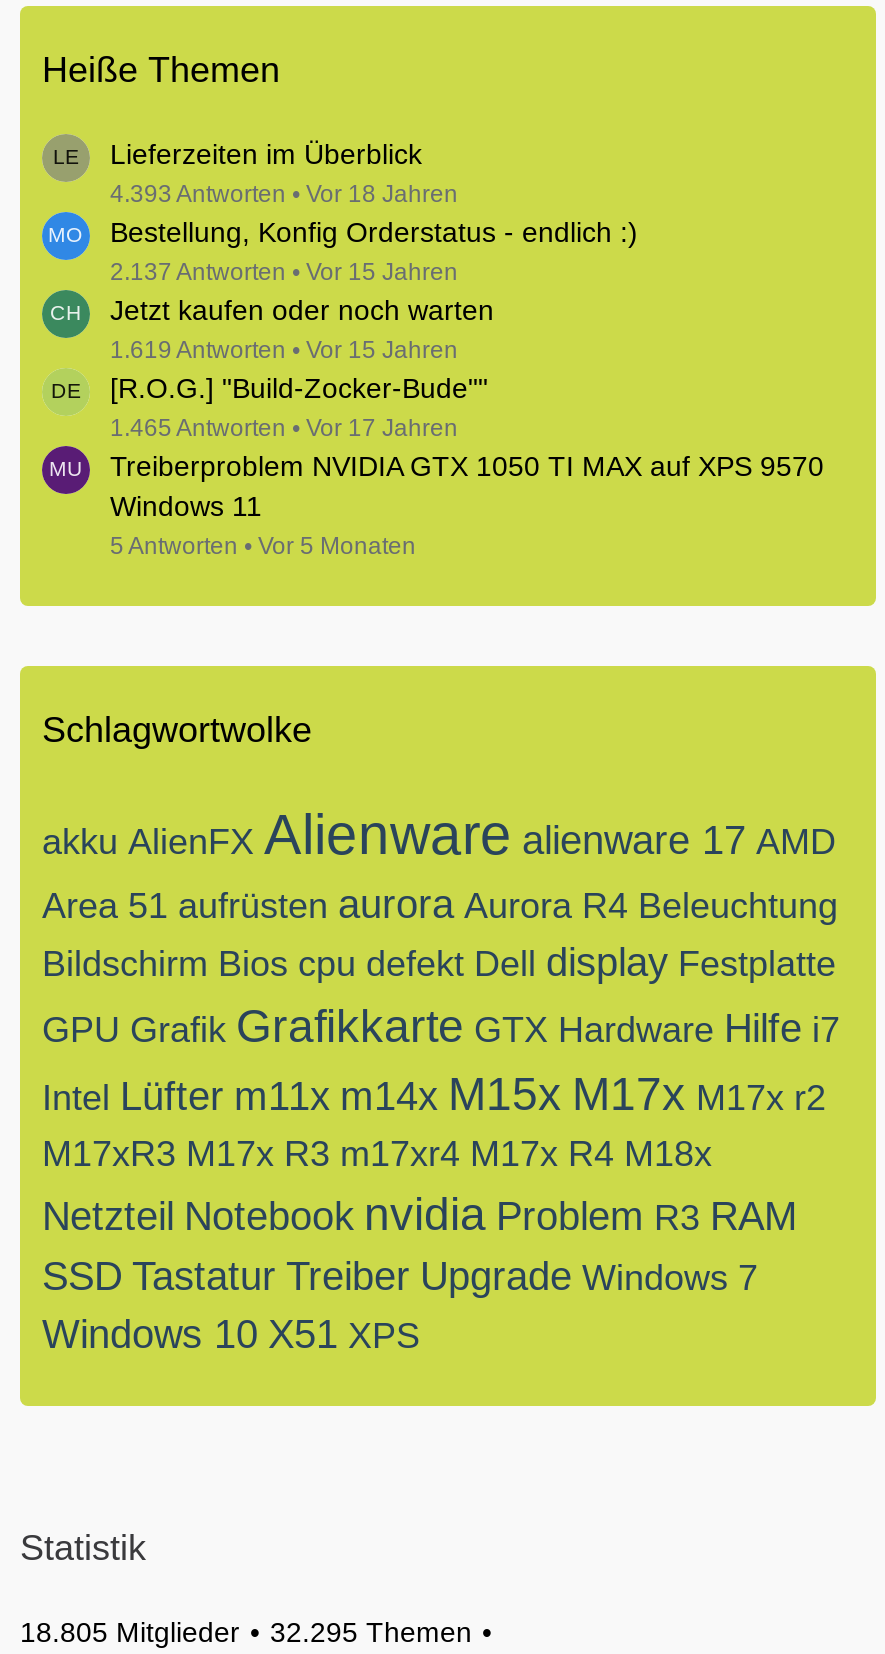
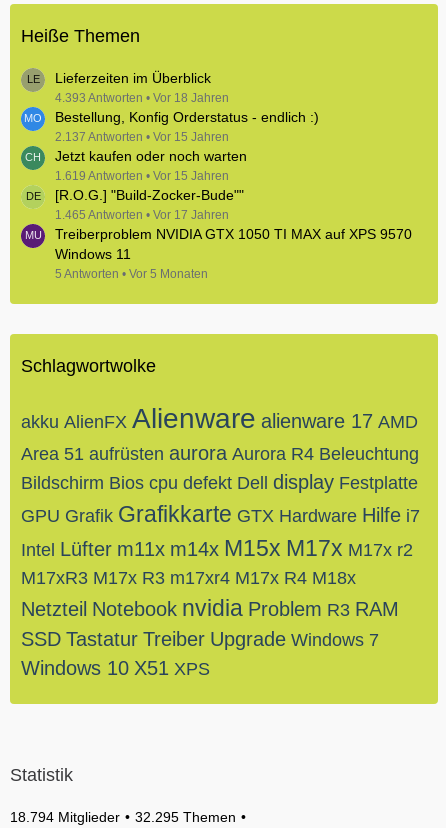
- 18.805 Mitglieder 32.295 Themen
+ 18.794 Mitglieder 32.295 Themen
